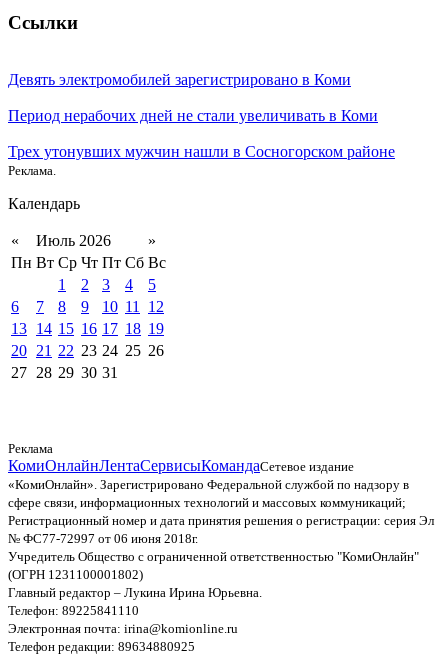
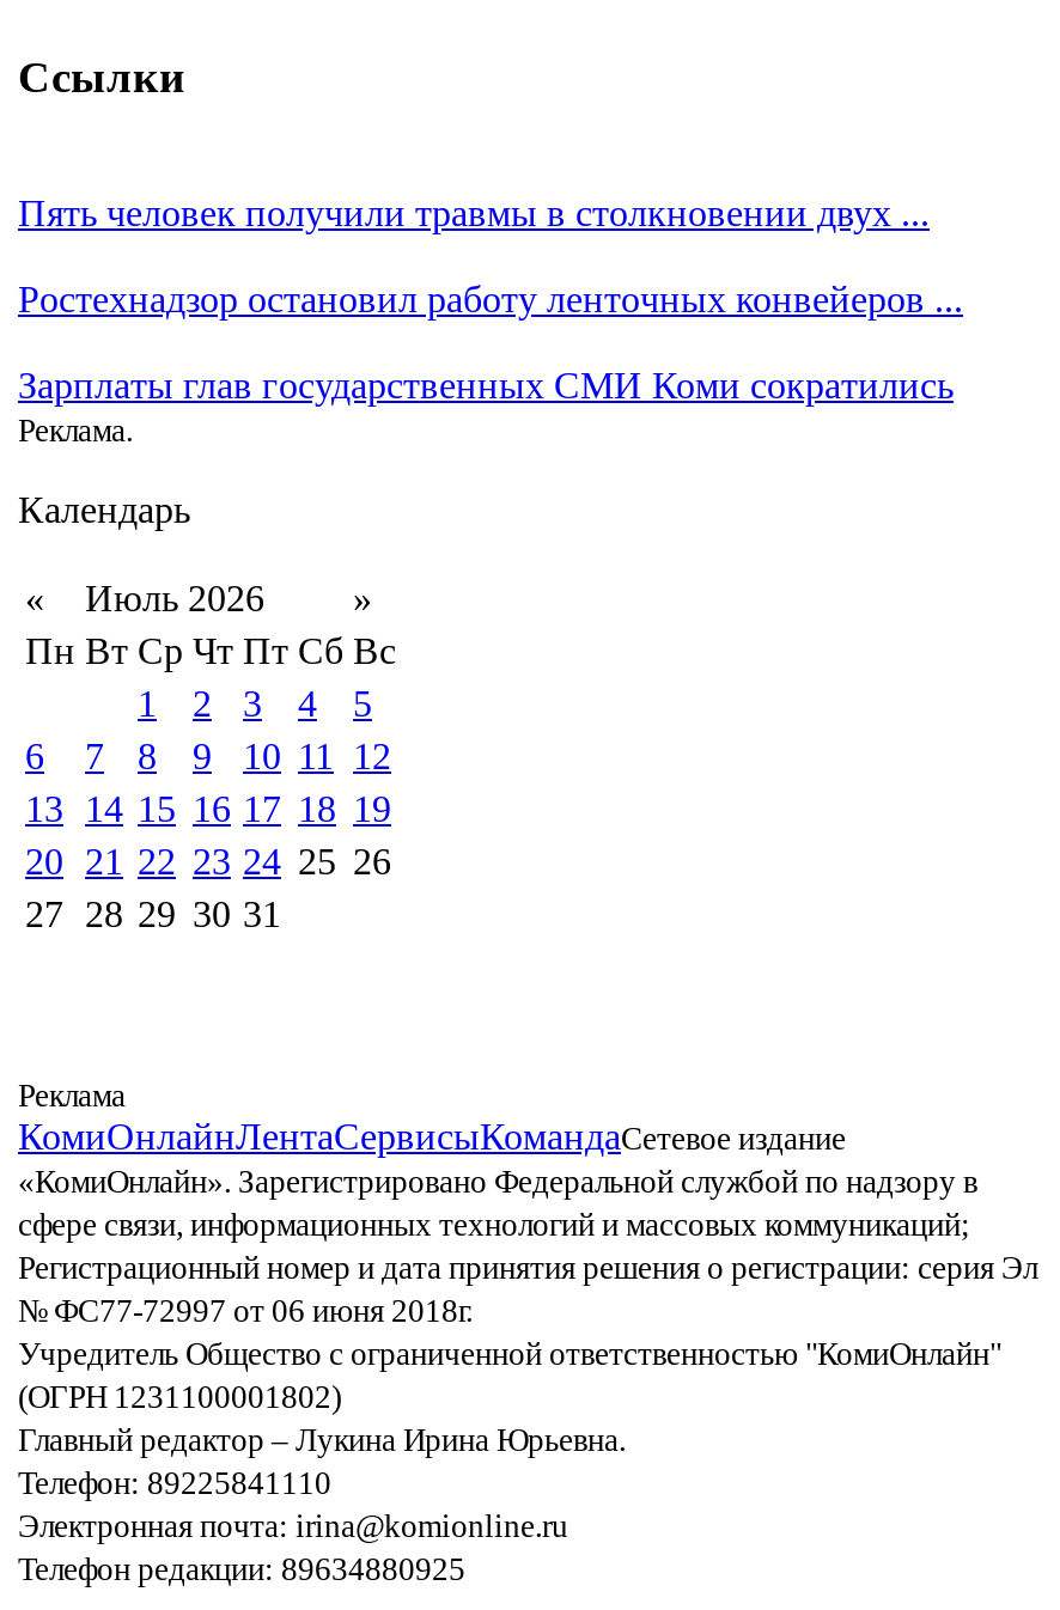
- Девять электромобилей зарегистрировано в Коми
+ Пять человек получили травмы в столкновении двух ...

- Период нерабочих дней не стали увеличивать в Коми
+ Ростехнадзор остановил работу ленточных конвейеров ...

- Трех утонувших мужчин нашли в Сосногорском районе
+ Зарплаты глав государственных СМИ Коми сократились
